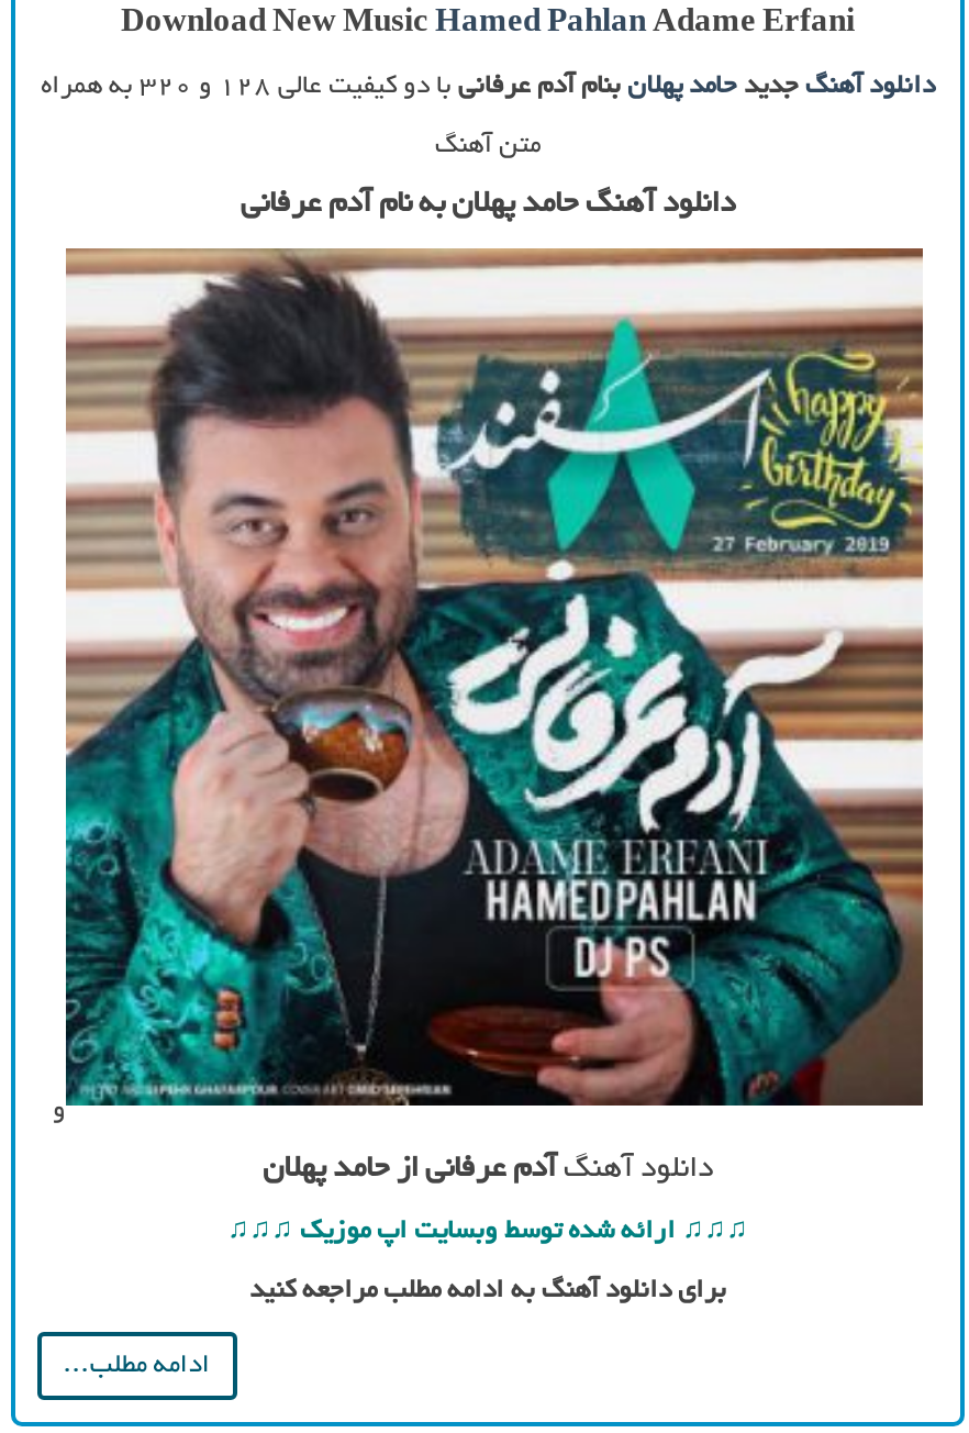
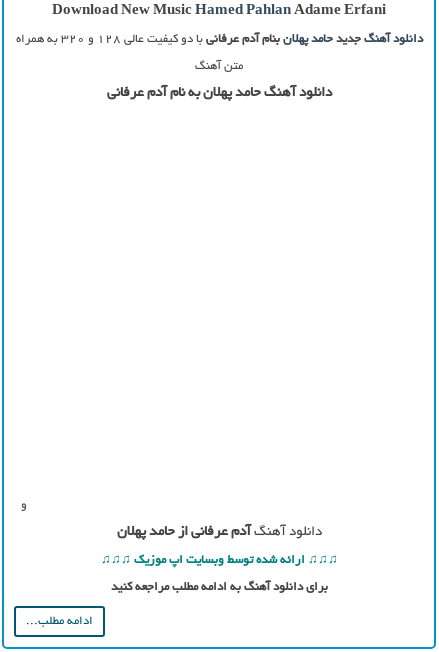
- [image]
